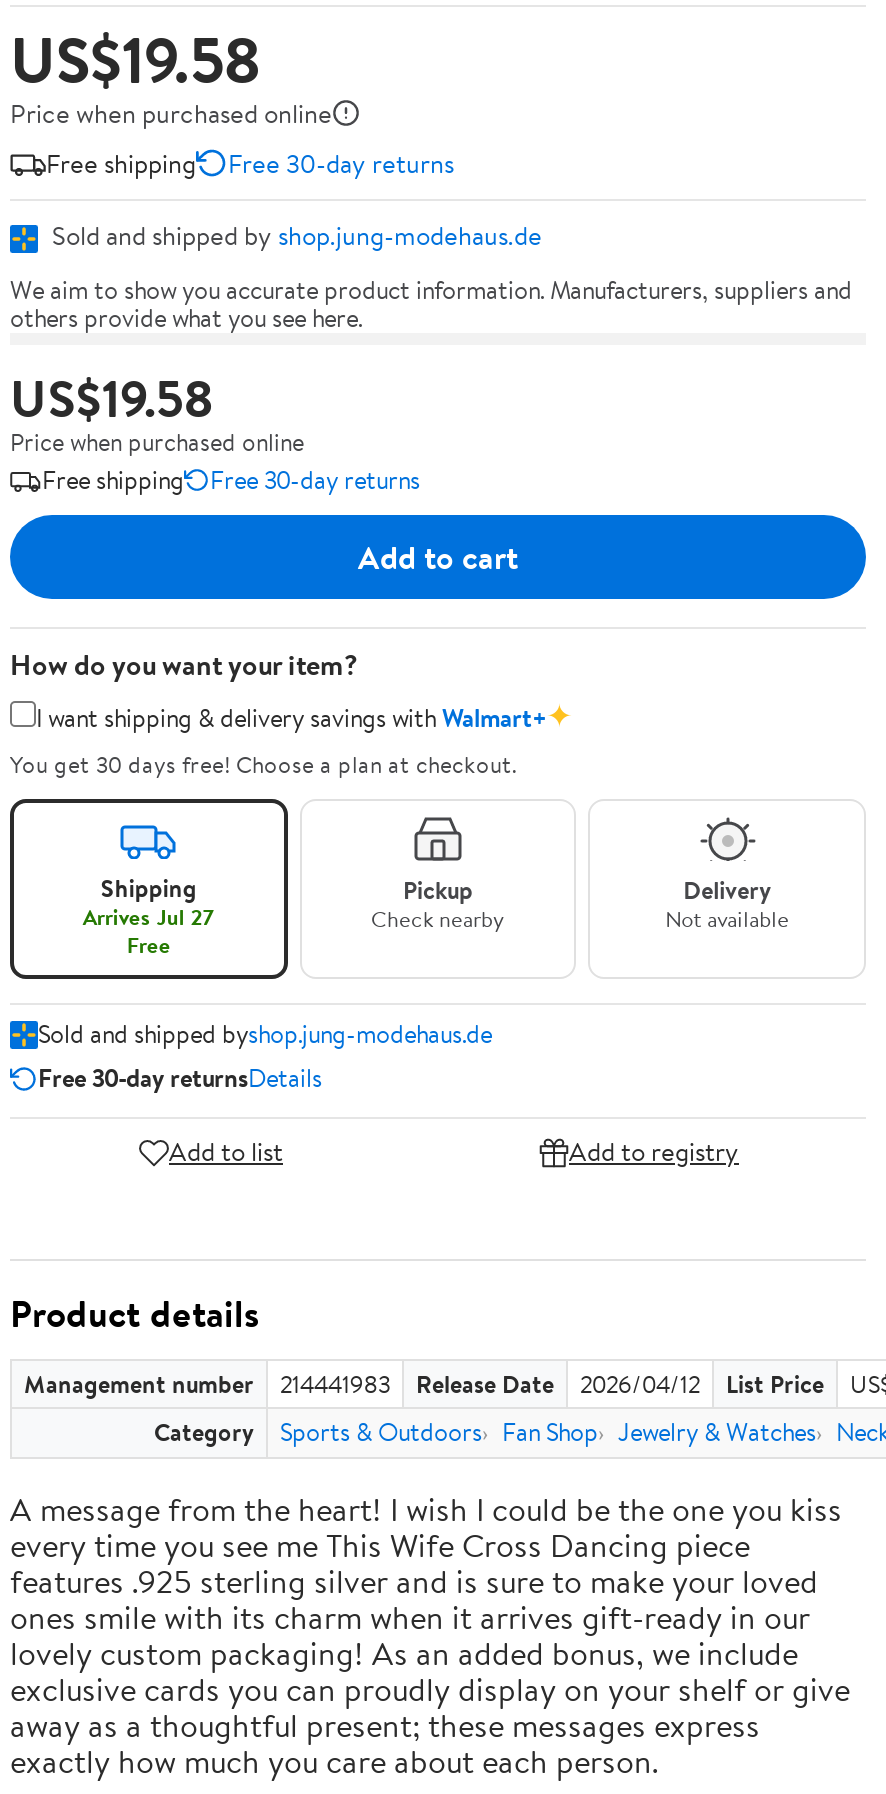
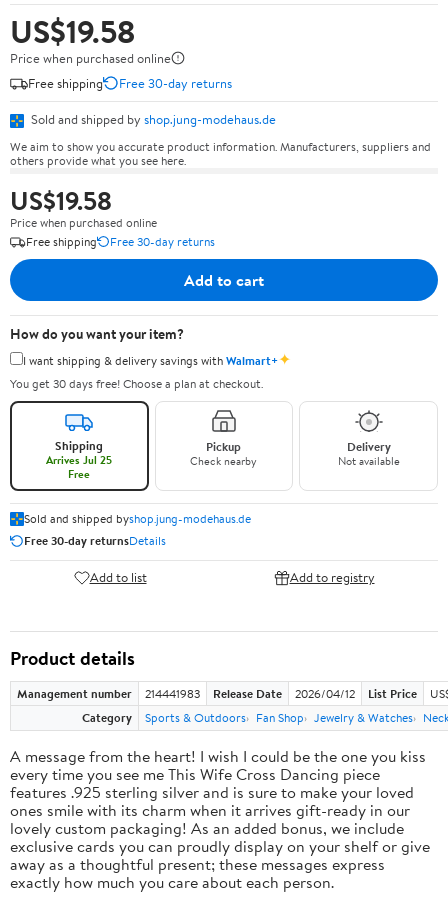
- Arrives Jul 27
+ Arrives Jul 25
